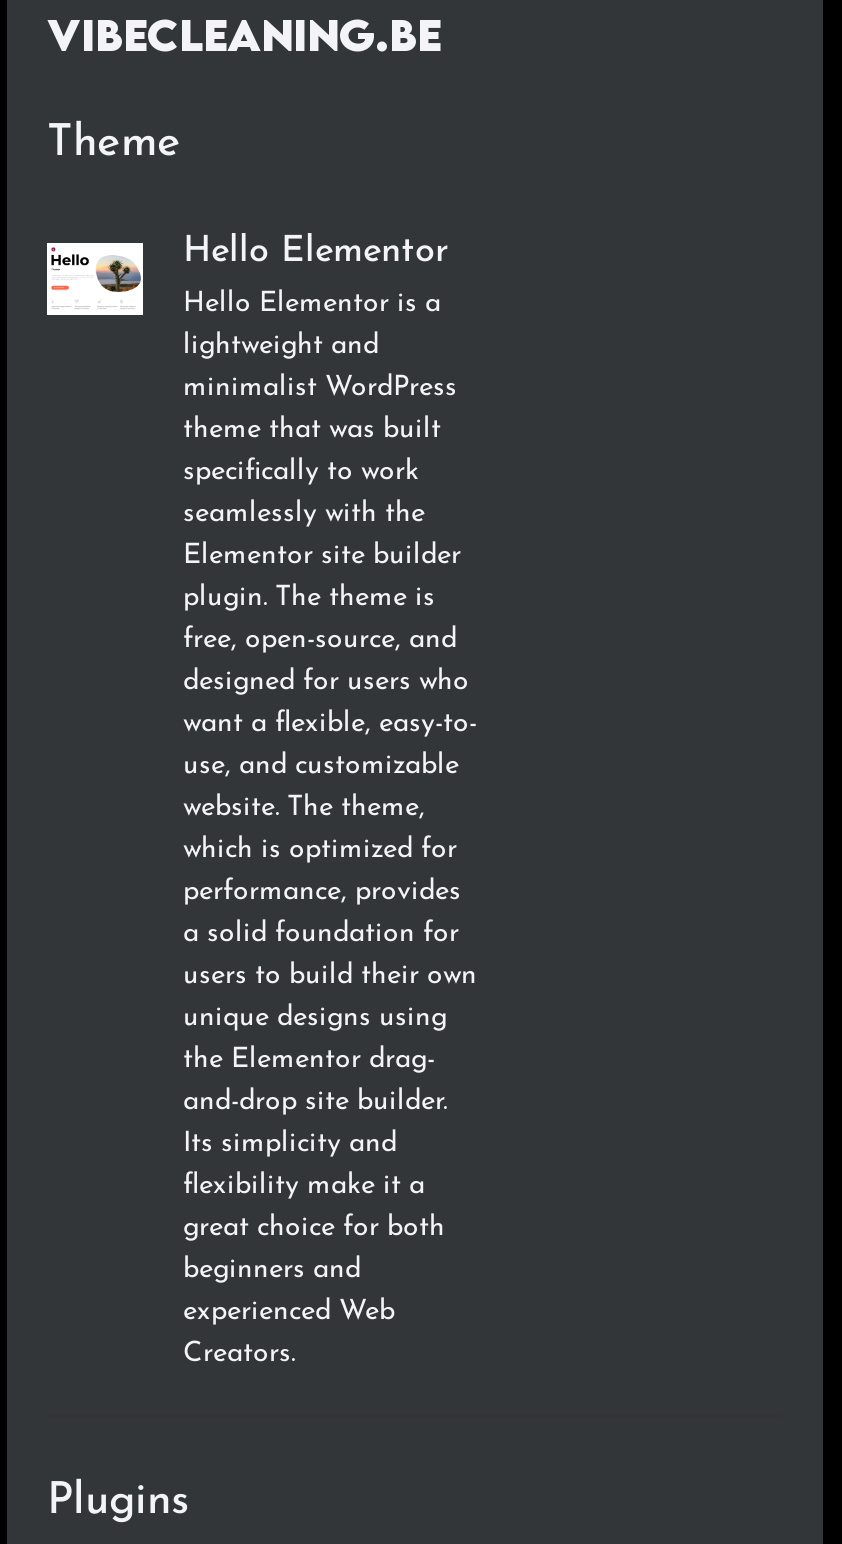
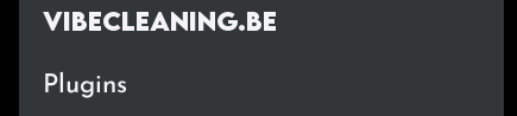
- [image]
- Theme
- Hello Elementor
- Hello Elementor is a
- lightweight and
- minimalist WordPress
- theme that was built
- specifically to work
- seamlessly with the
- Elementor site builder
- plugin. The theme is
- free, open-source, and
- designed for users who
- want a flexible, easy-to-
- use, and customizable
- website. The theme,
- which is optimized for
- performance, provides
- a solid foundation for
- users to build their own
- unique designs using
- the Elementor drag-
- and-drop site builder.
- Its simplicity and
- flexibility make it a
- great choice for both
- beginners and
- experienced Web
- Creators.
